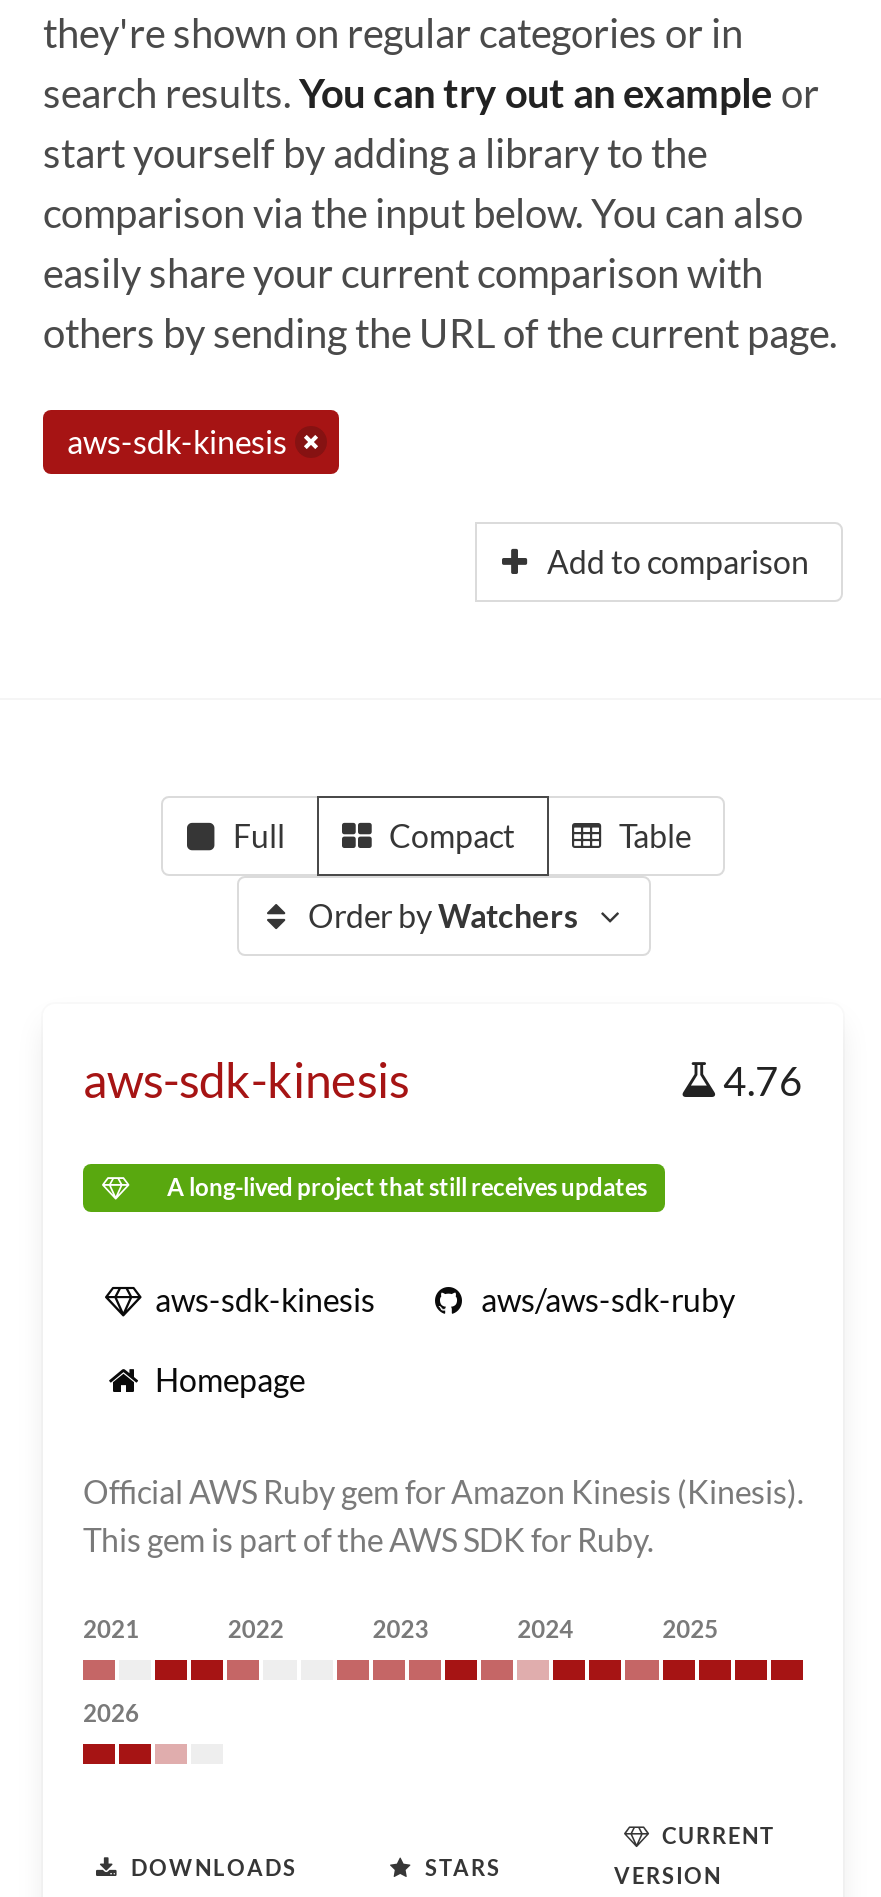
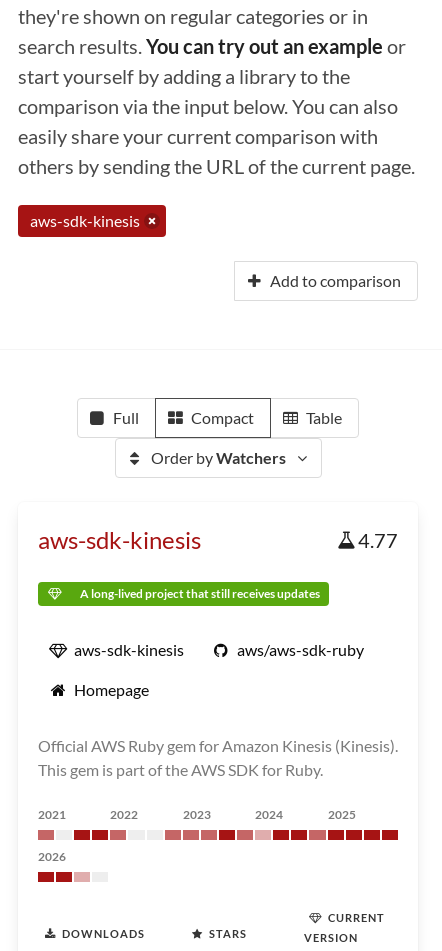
- 4.76
+ 4.77
